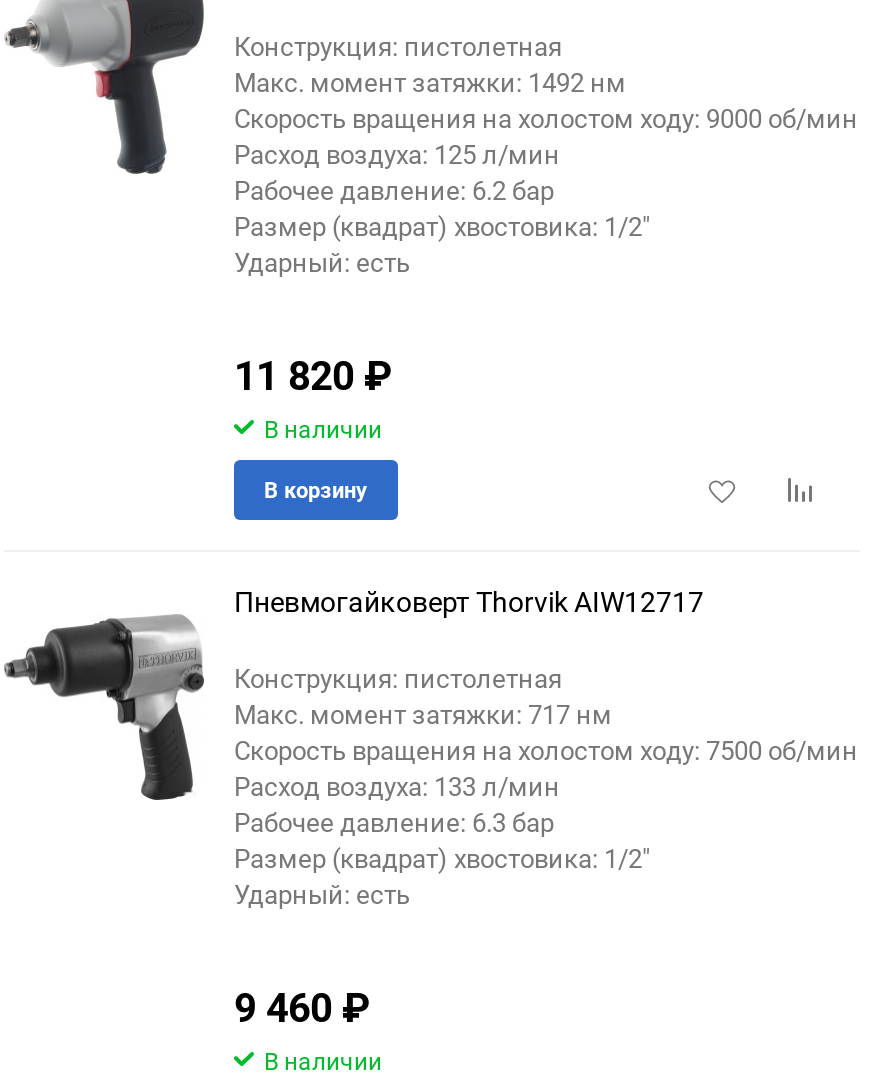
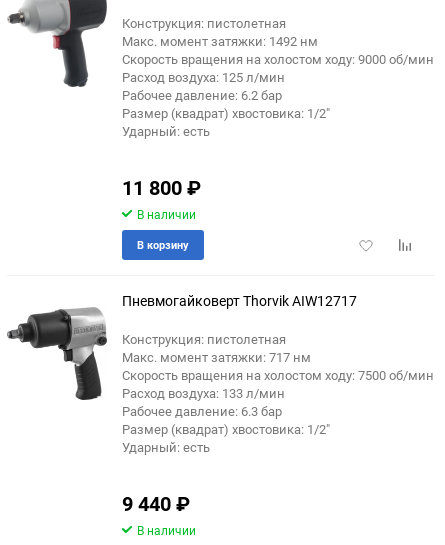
- 11 820 ₽
+ 11 800 ₽

- 9 460 ₽
+ 9 440 ₽
